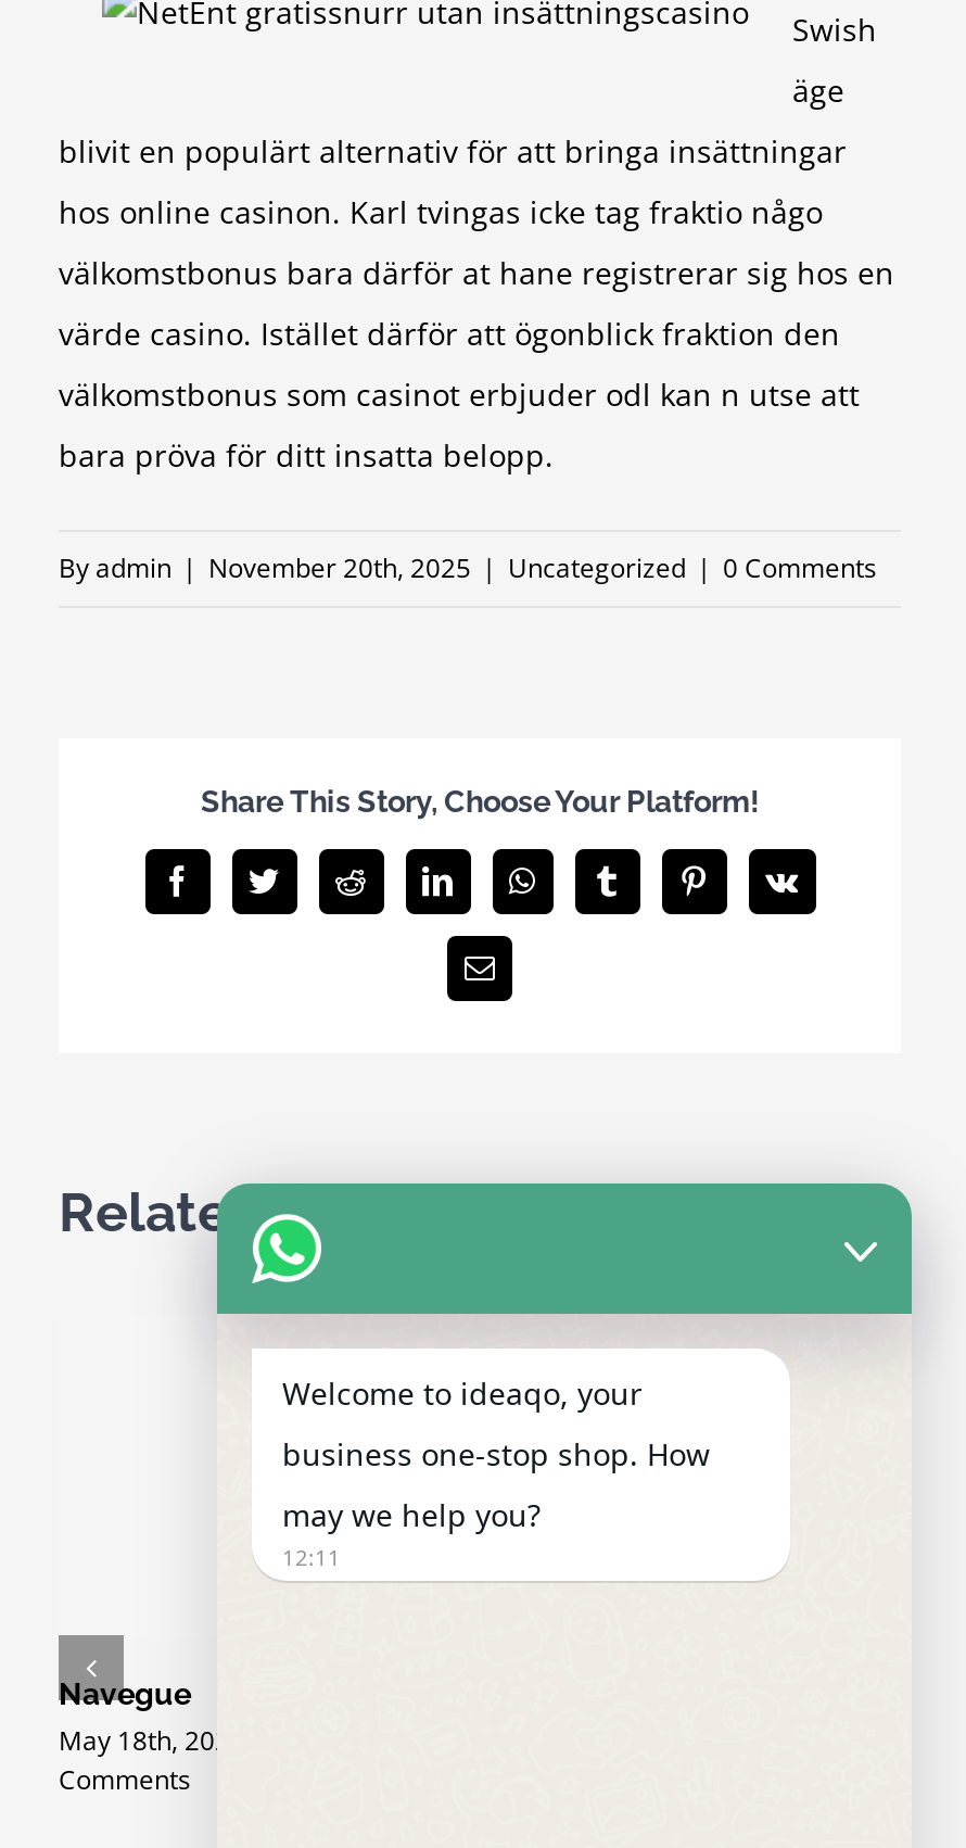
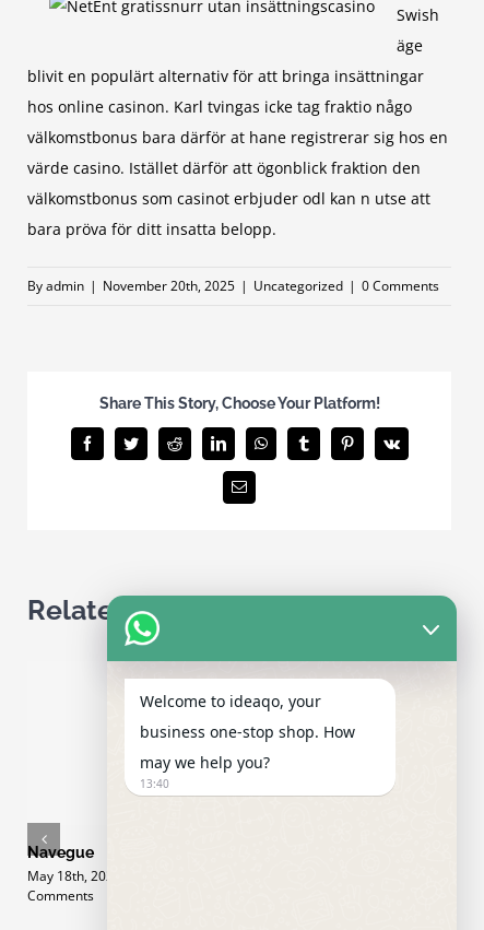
- 12:11
+ 13:40
